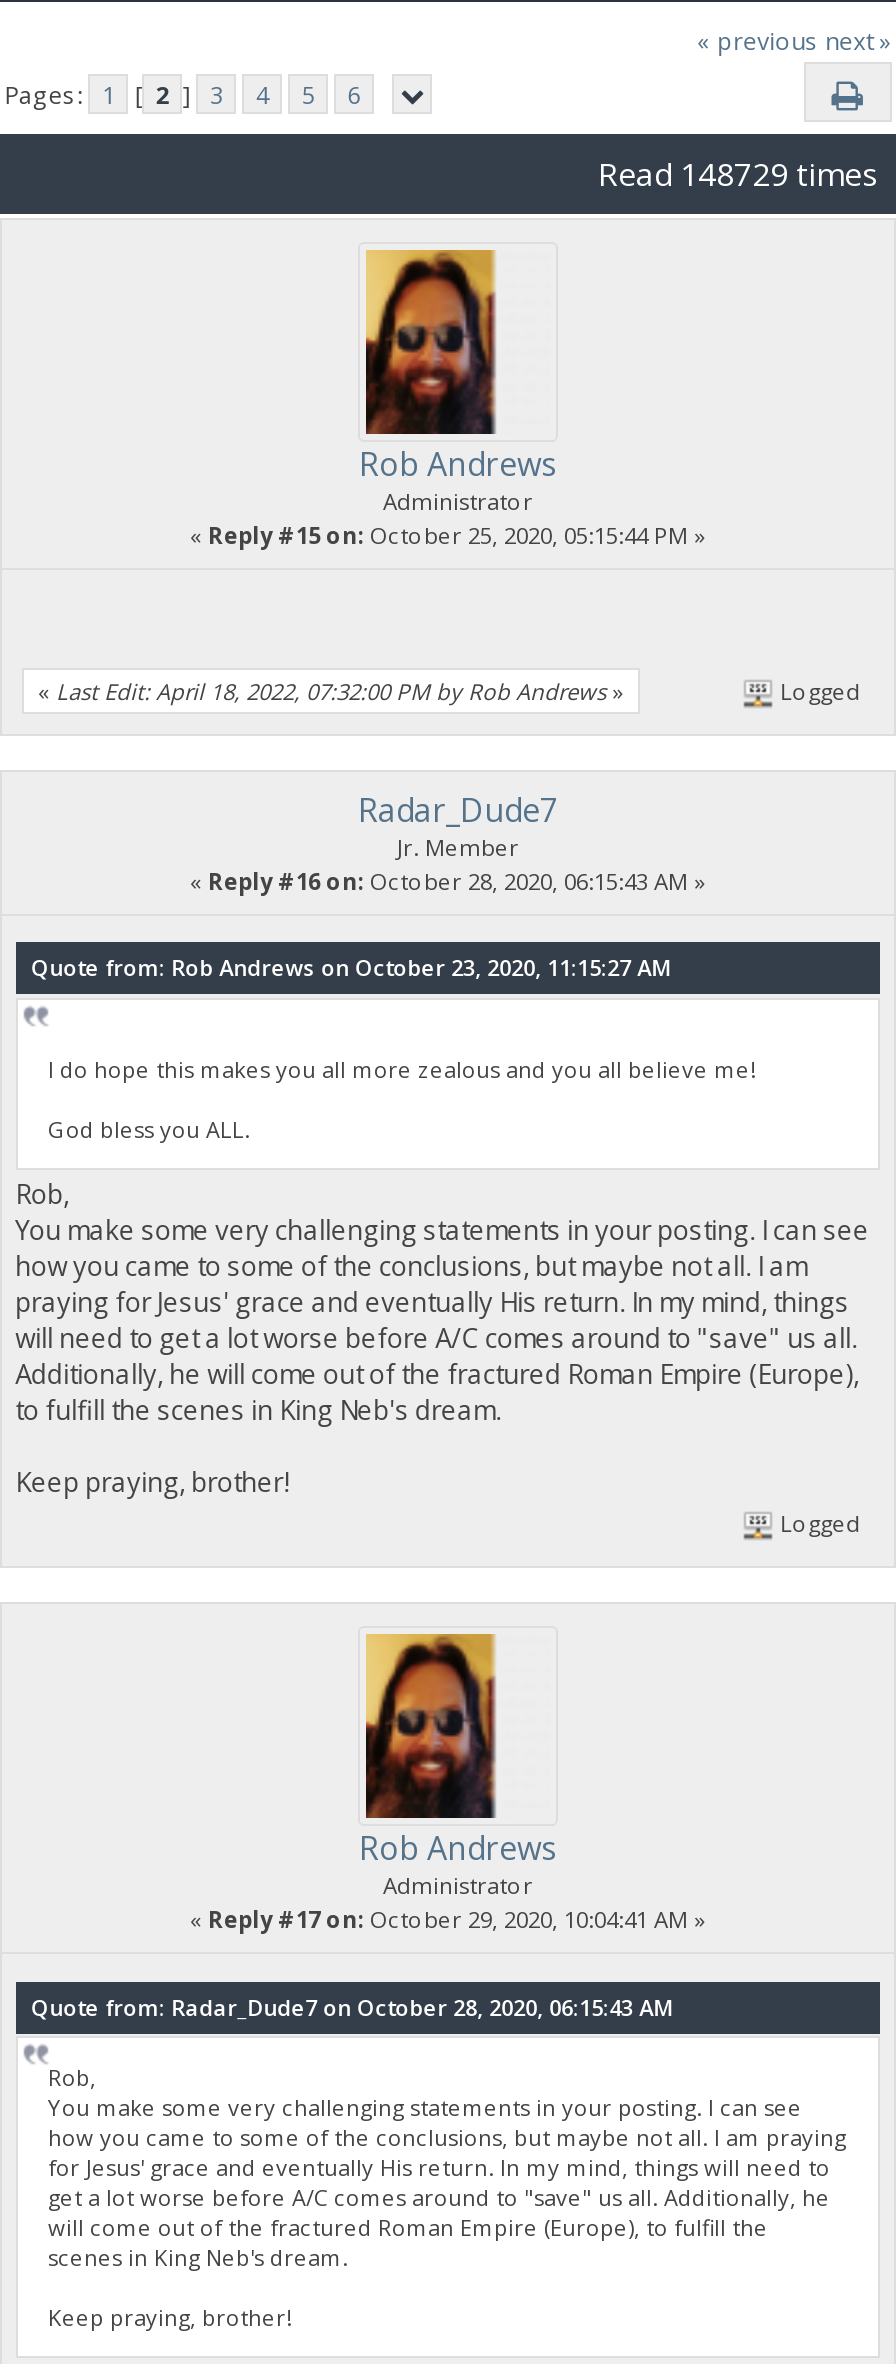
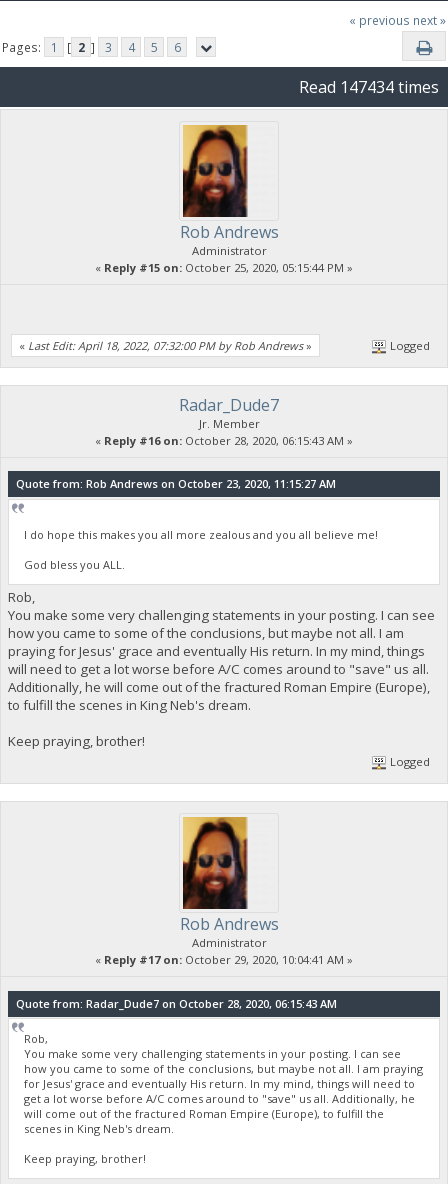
- Read 148729 times
+ Read 147434 times
